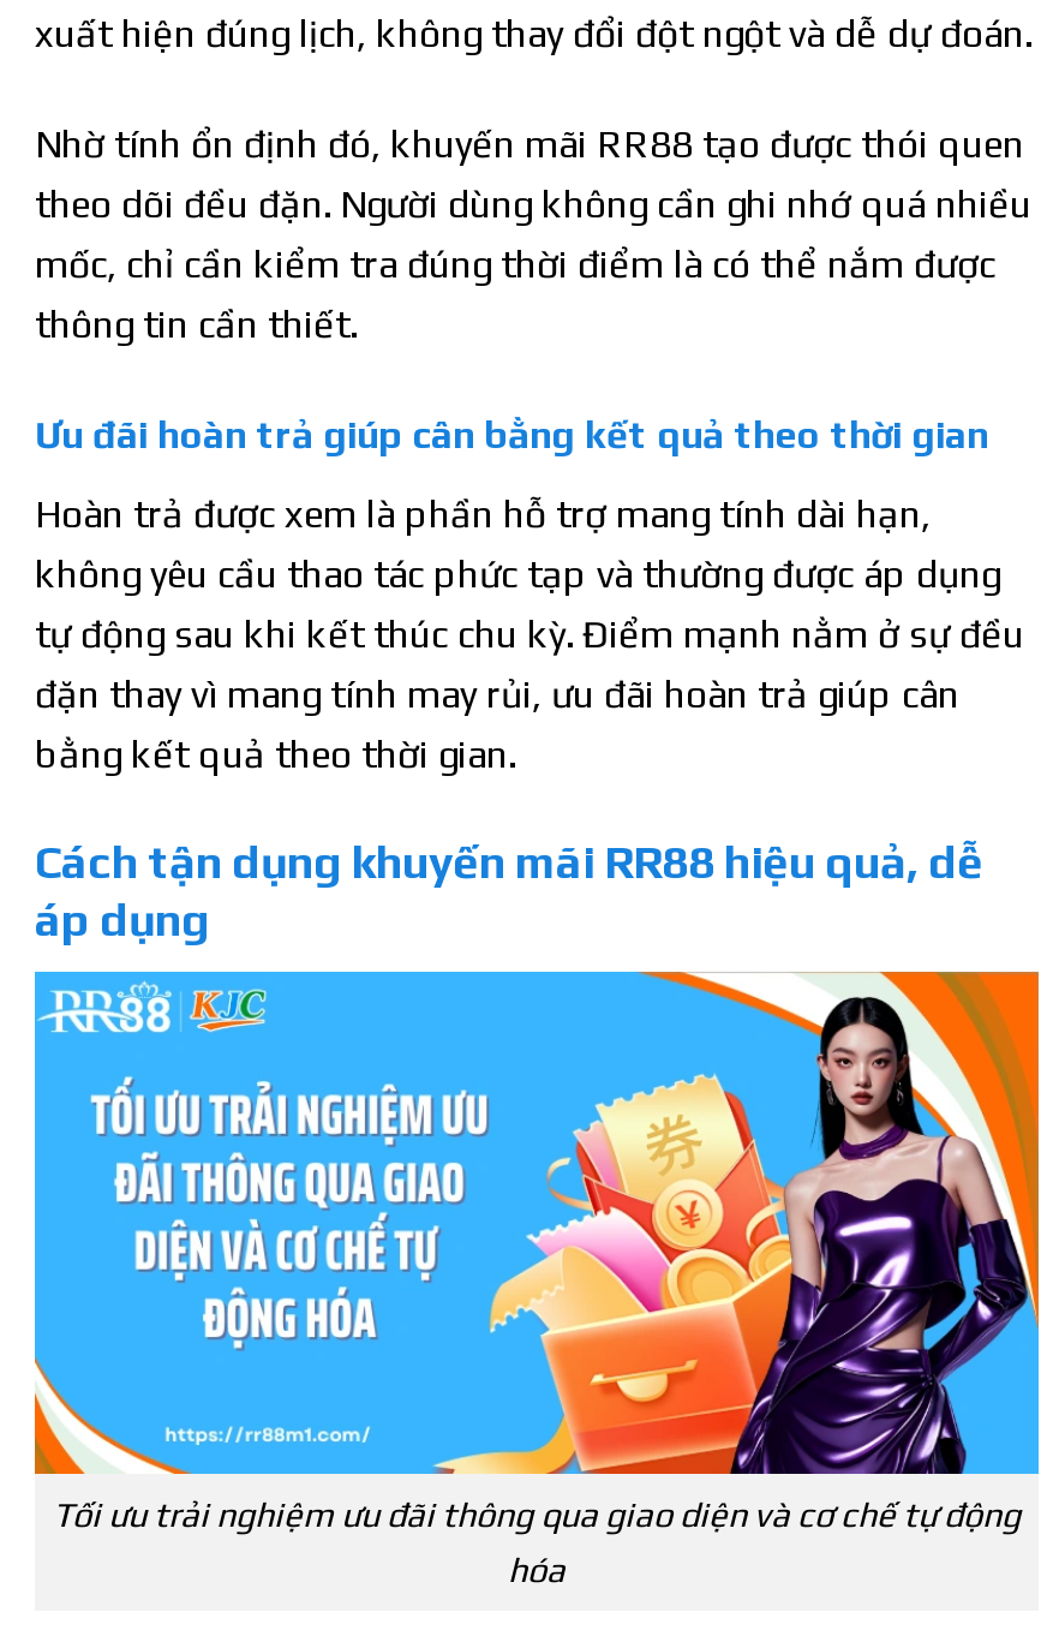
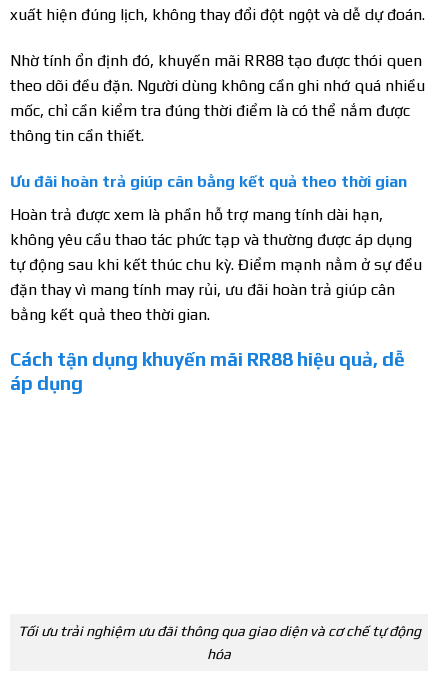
- [image]
